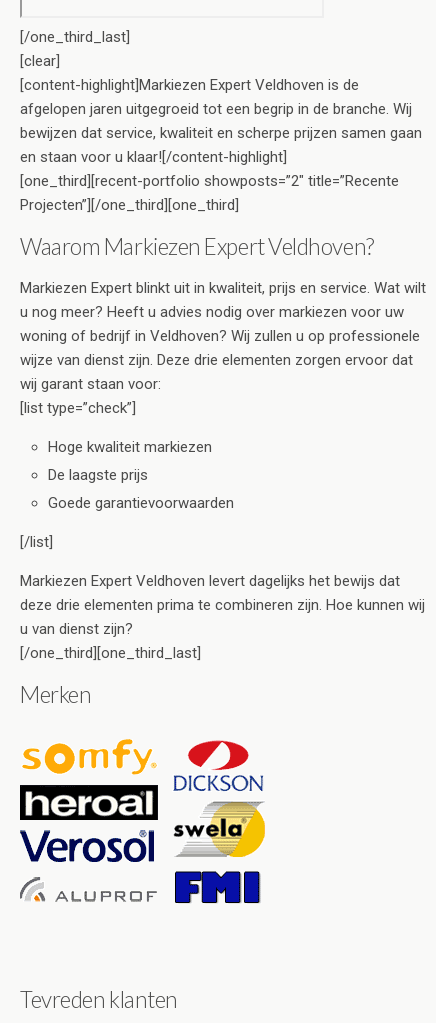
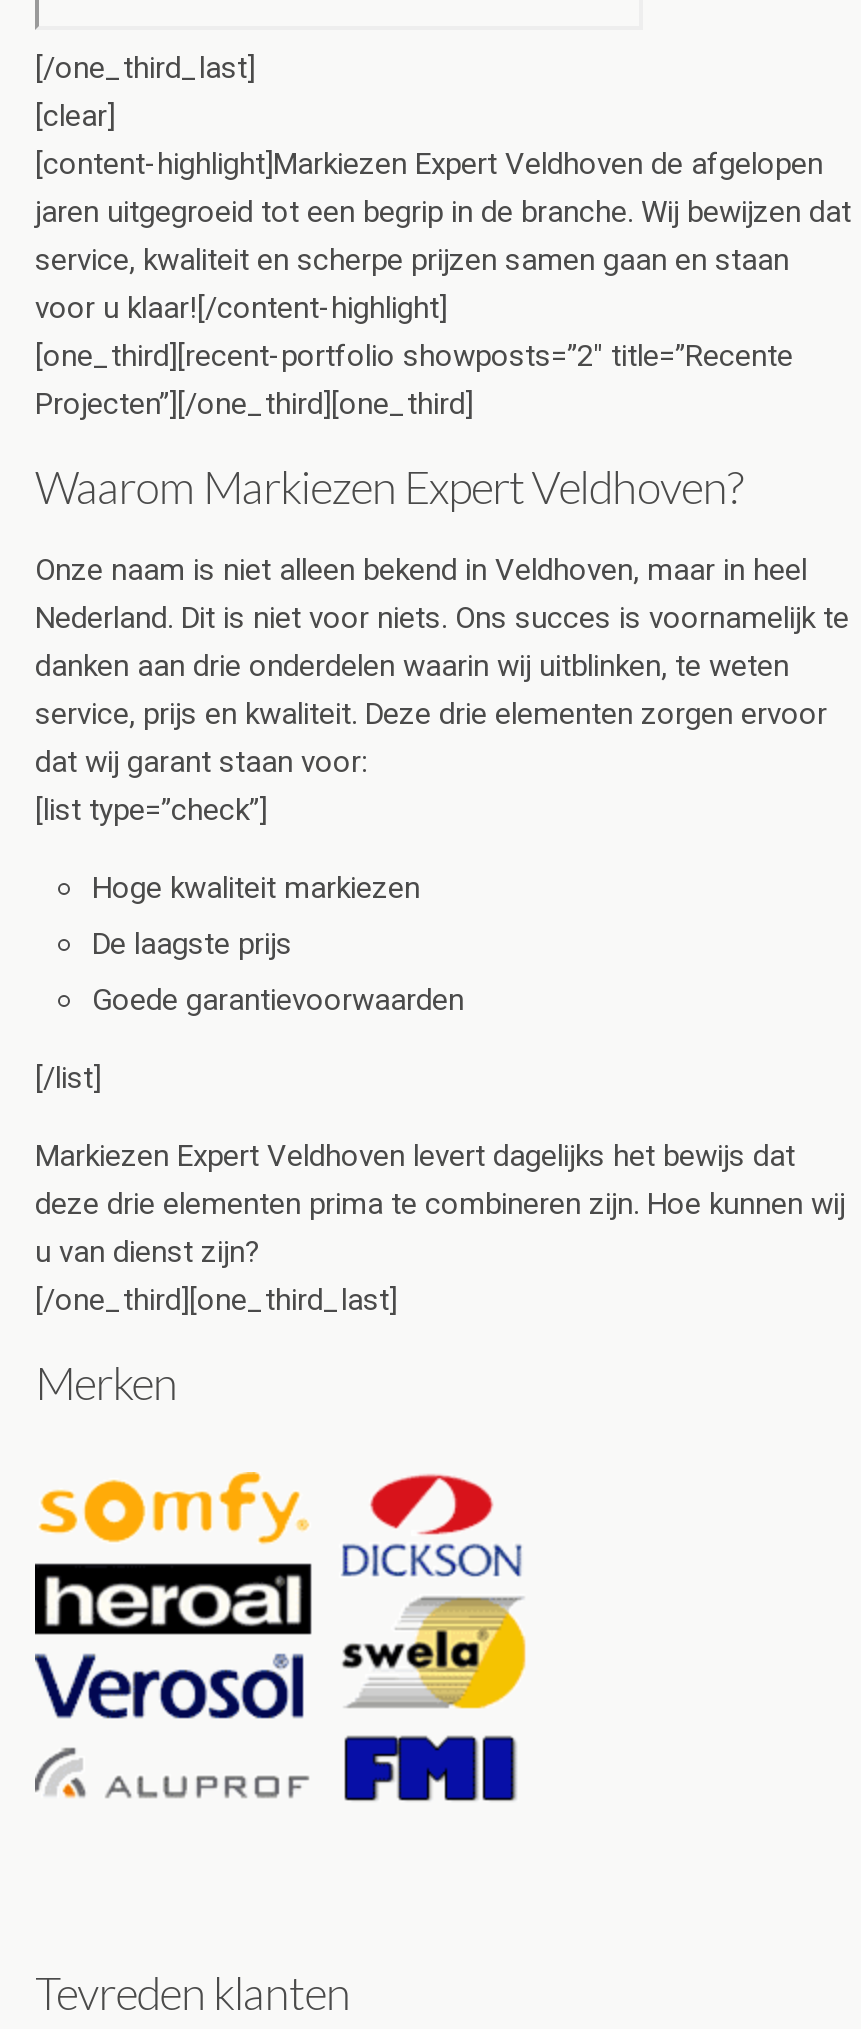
- [content-highlight]Markiezen Expert Veldhoven is de
- afgelopen jaren uitgegroeid tot een begrip in de branche. Wij
- bewijzen dat service, kwaliteit en scherpe prijzen samen gaan
- en staan voor u klaar![/content-highlight]
+ [content-highlight]Markiezen Expert Veldhoven de afgelopen
+ jaren uitgegroeid tot een begrip in de branche. Wij bewijzen dat
+ service, kwaliteit en scherpe prijzen samen gaan en staan
+ voor u klaar![/content-highlight]

- Markiezen Expert blinkt uit in kwaliteit, prijs en service. Wat wilt
- u nog meer? Heeft u advies nodig over markiezen voor uw
- woning of bedrijf in Veldhoven? Wij zullen u op professionele
- wijze van dienst zijn. Deze drie elementen zorgen ervoor dat
- wij garant staan voor:
+ Onze naam is niet alleen bekend in Veldhoven, maar in heel
+ Nederland. Dit is niet voor niets. Ons succes is voornamelijk te
+ danken aan drie onderdelen waarin wij uitblinken, te weten
+ service, prijs en kwaliteit. Deze drie elementen zorgen ervoor
+ dat wij garant staan voor:
